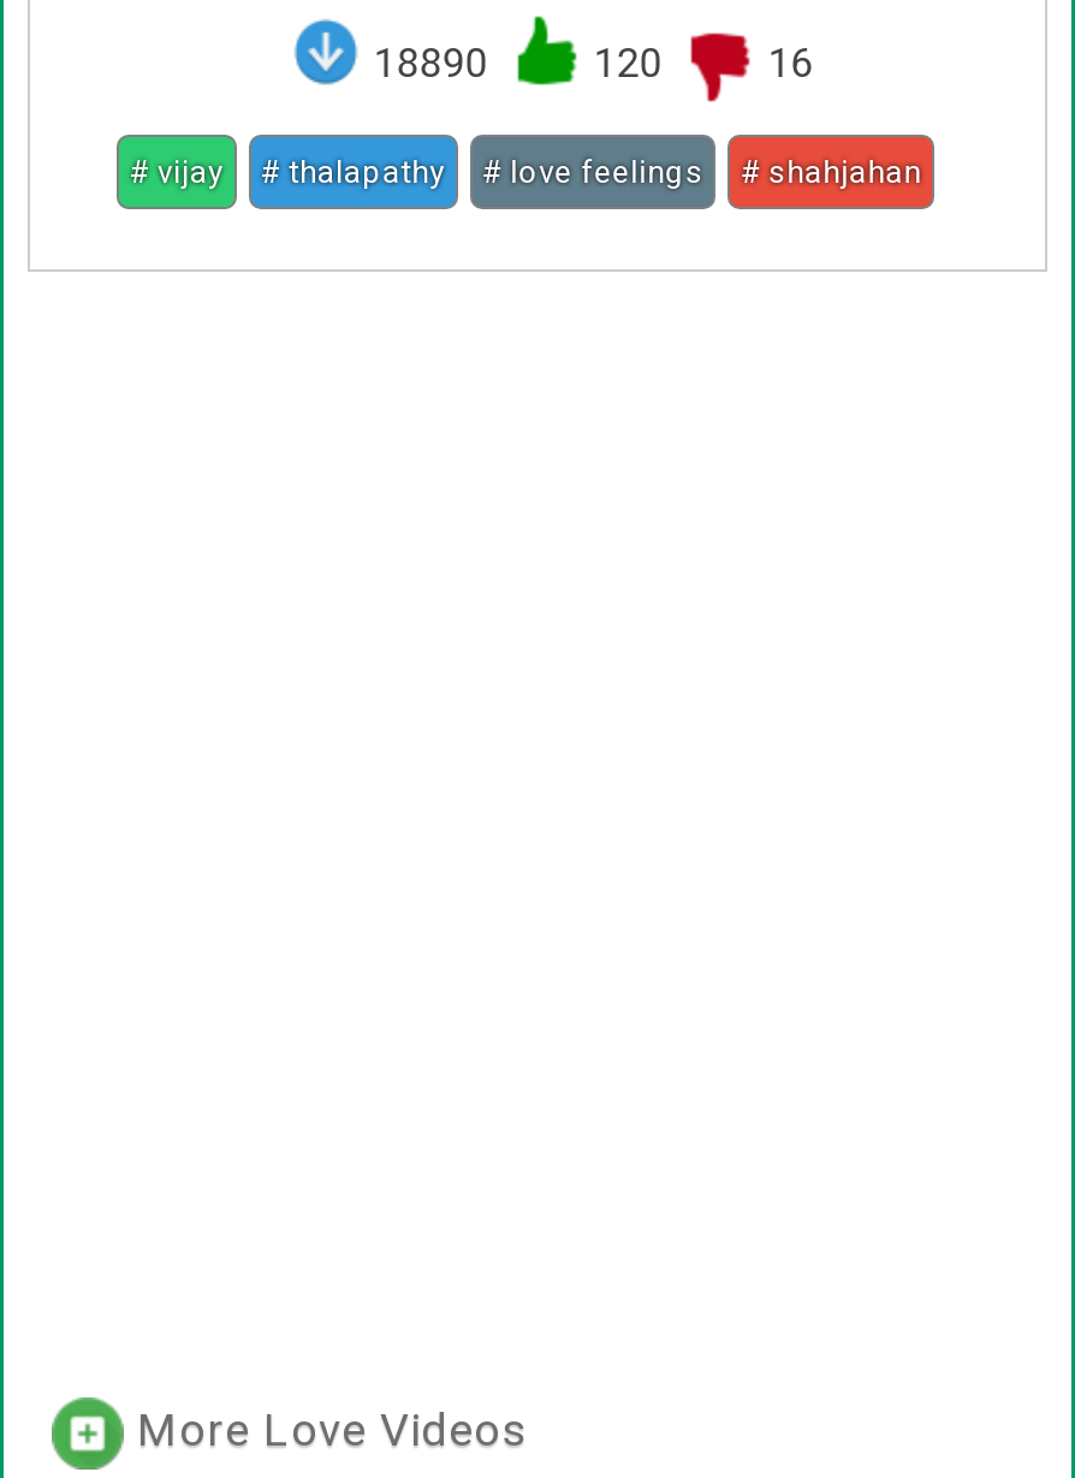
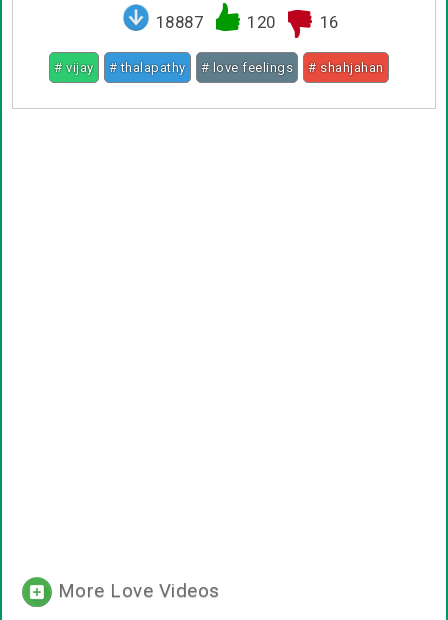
- 18890
+ 18887
